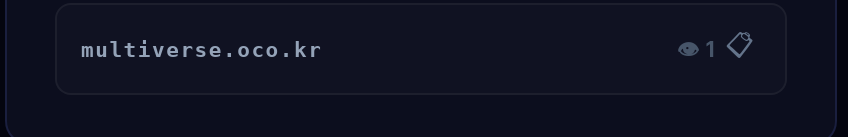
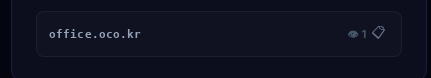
- multiverse.oco.kr
+ office.oco.kr
